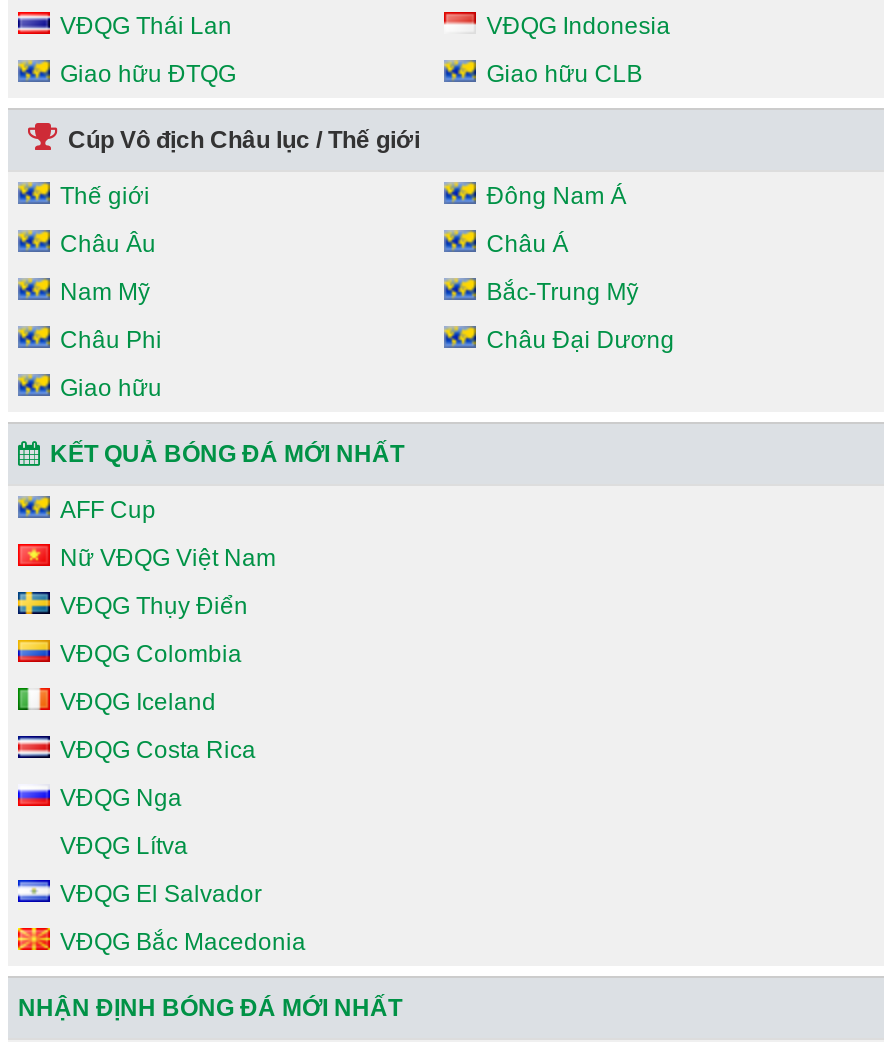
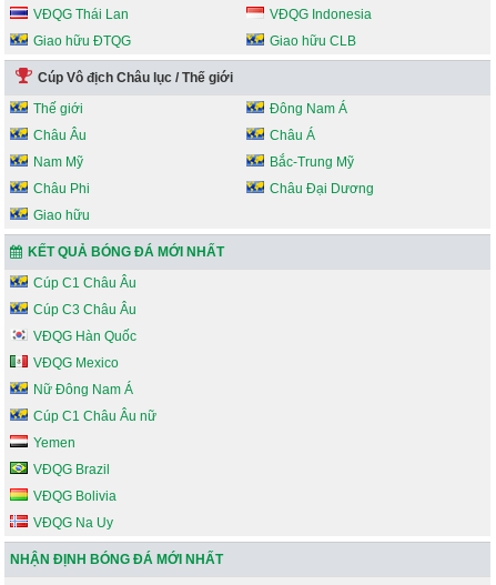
- AFF Cup
+ Cúp C1 Châu Âu

- Nữ VĐQG Việt Nam
+ Cúp C3 Châu Âu

- VĐQG Thụy Điển
+ VĐQG Hàn Quốc

- VĐQG Colombia
+ VĐQG Mexico

- VĐQG Iceland
+ Nữ Đông Nam Á

- VĐQG Costa Rica
+ Cúp C1 Châu Âu nữ

- VĐQG Nga
+ Yemen

- VĐQG Lítva
+ VĐQG Brazil

- VĐQG El Salvador
+ VĐQG Bolivia

- VĐQG Bắc Macedonia
+ VĐQG Na Uy
